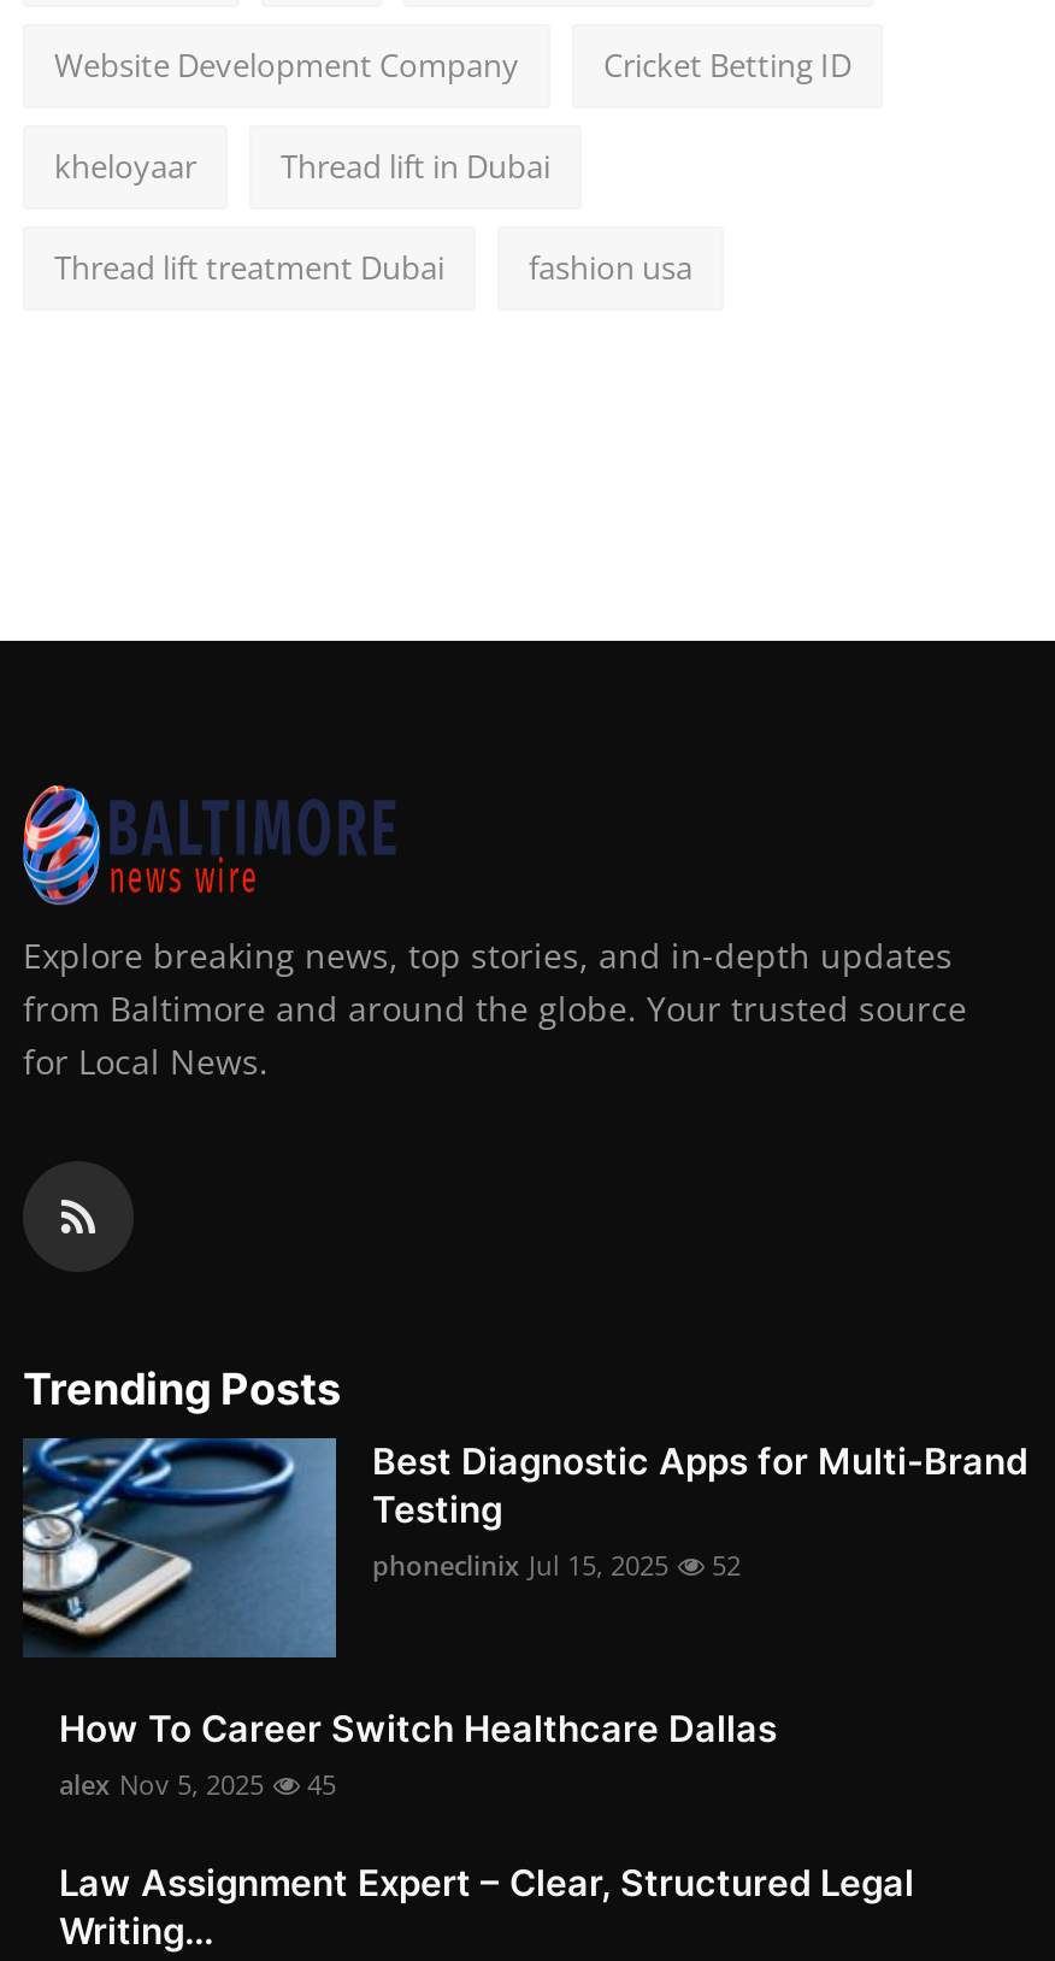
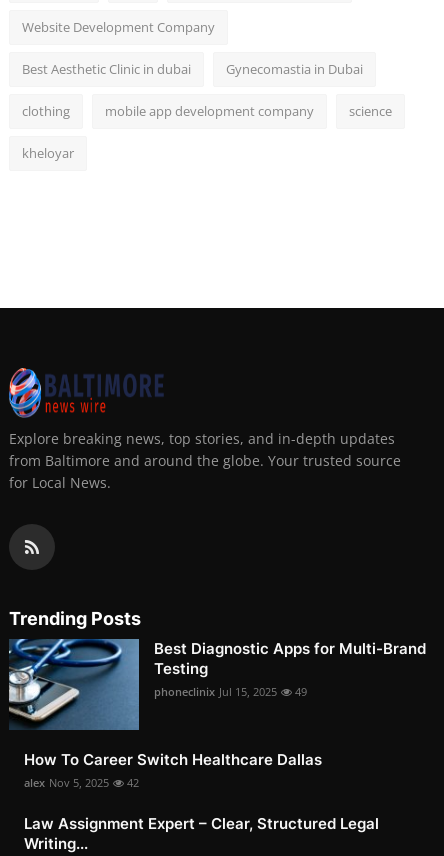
- Cricket Betting ID
+ Best Aesthetic Clinic in dubai
+ Gynecomastia in Dubai

- kheloyaar
- Thread lift in Dubai
+ clothing
+ mobile app development company
+ science

- Thread lift treatment Dubai
- fashion usa
+ kheloyar

- phoneclinix Jul 15, 2025 52
+ phoneclinix Jul 15, 2025 49

- alex Nov 5, 2025 45
+ alex Nov 5, 2025 42
